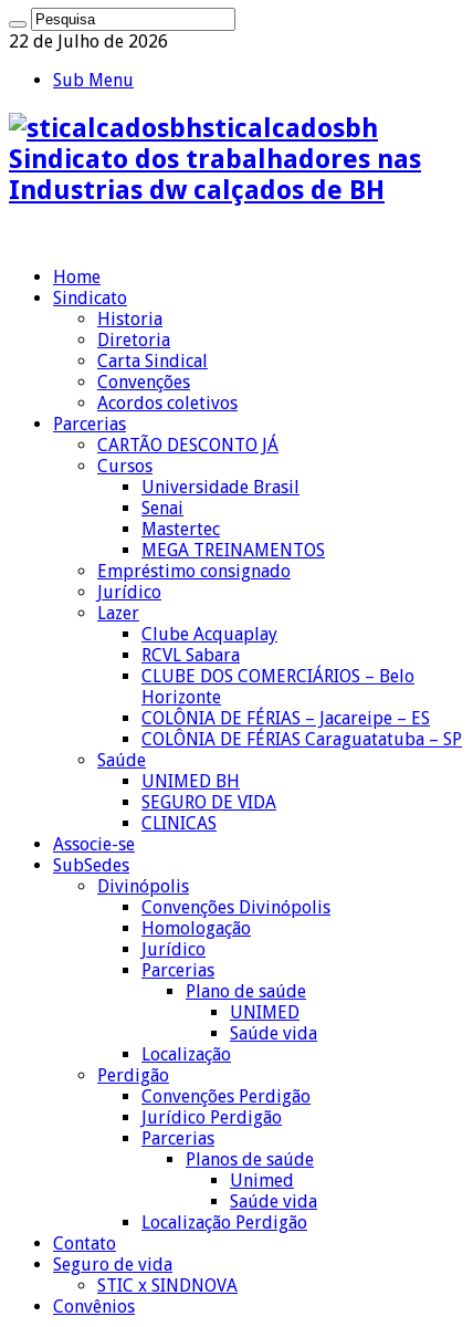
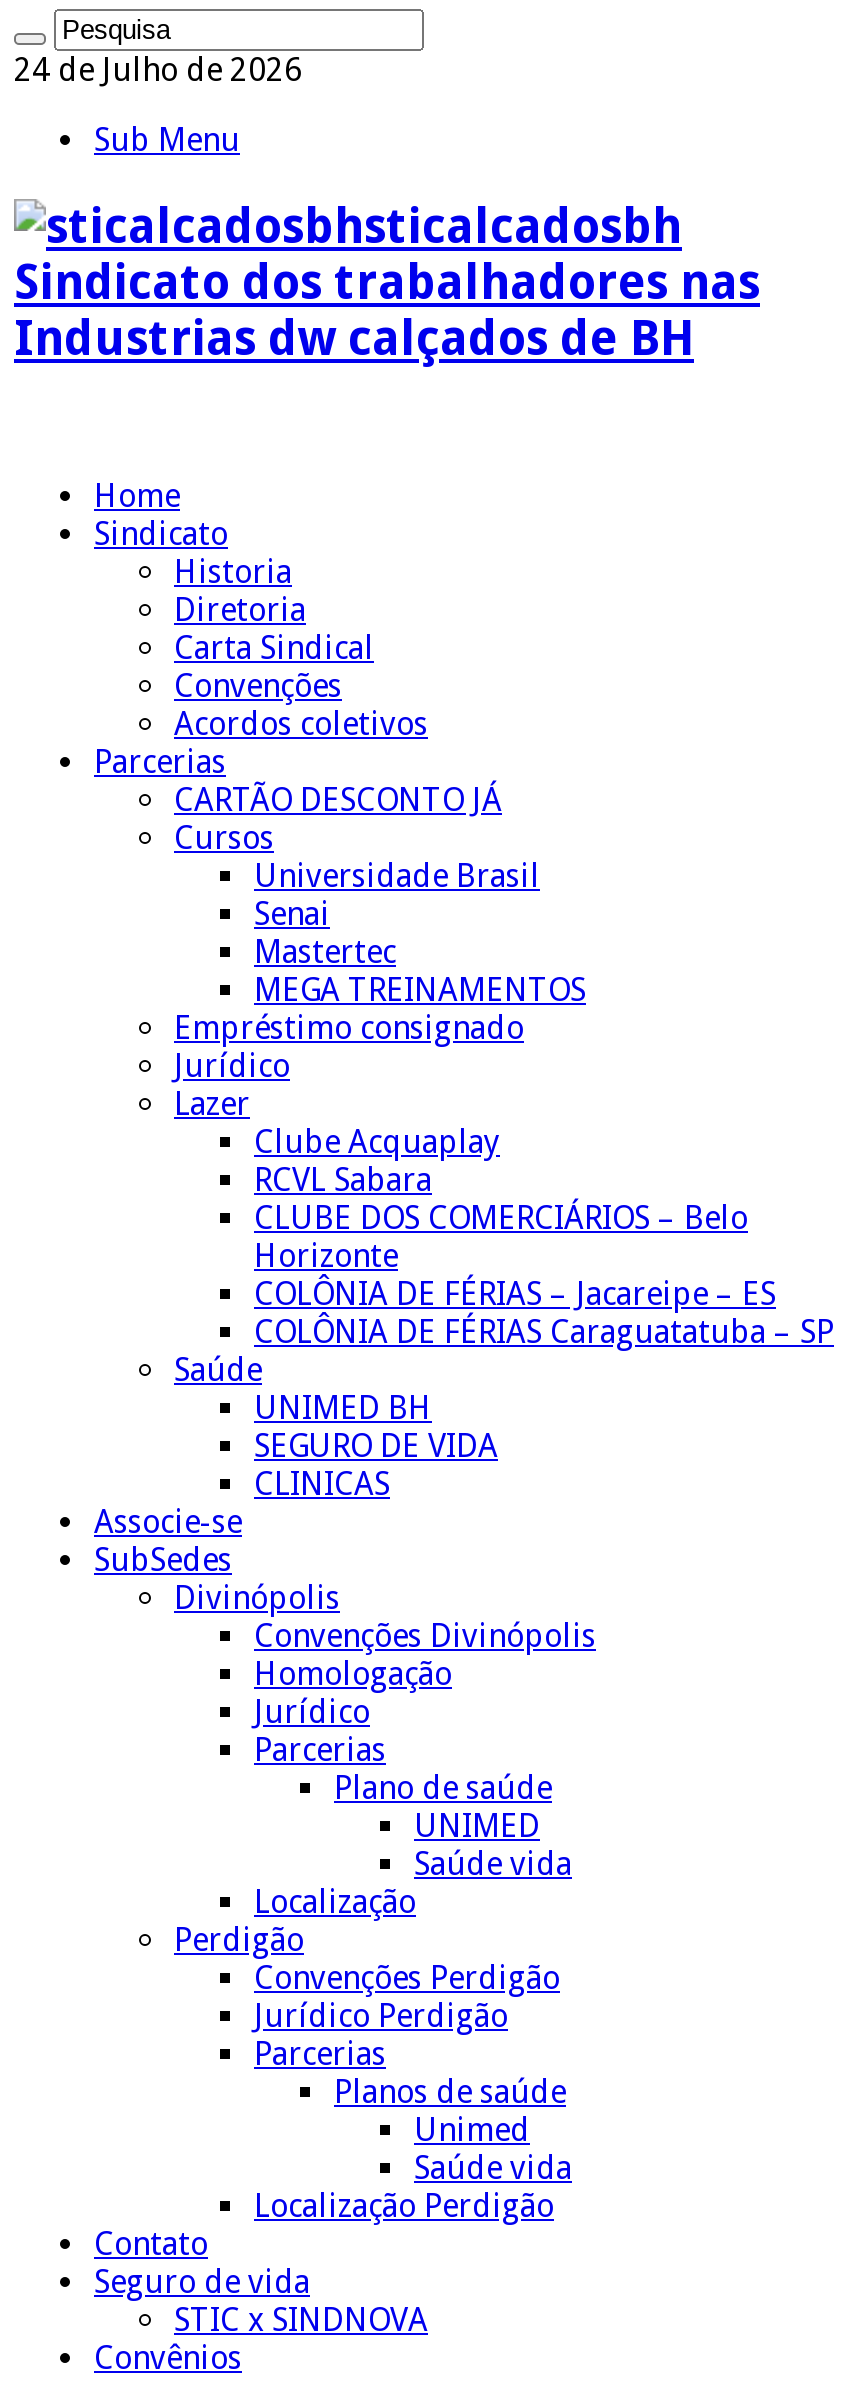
- 22 de Julho de 2026
+ 24 de Julho de 2026
